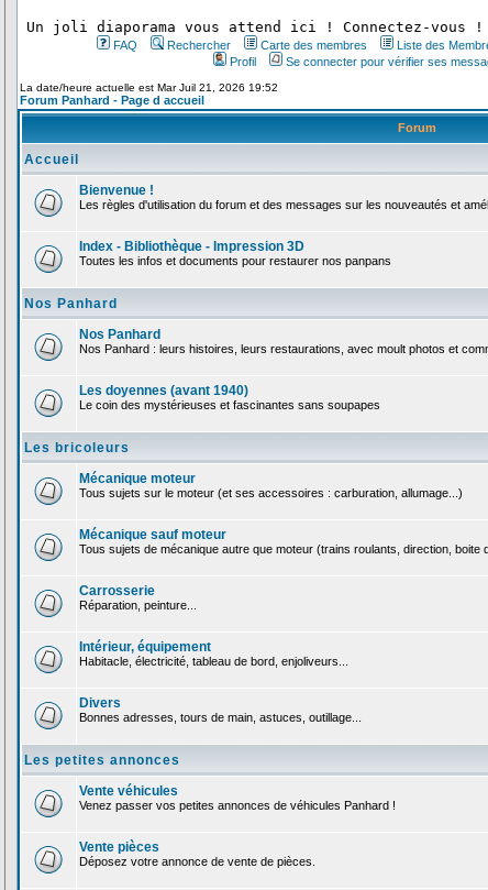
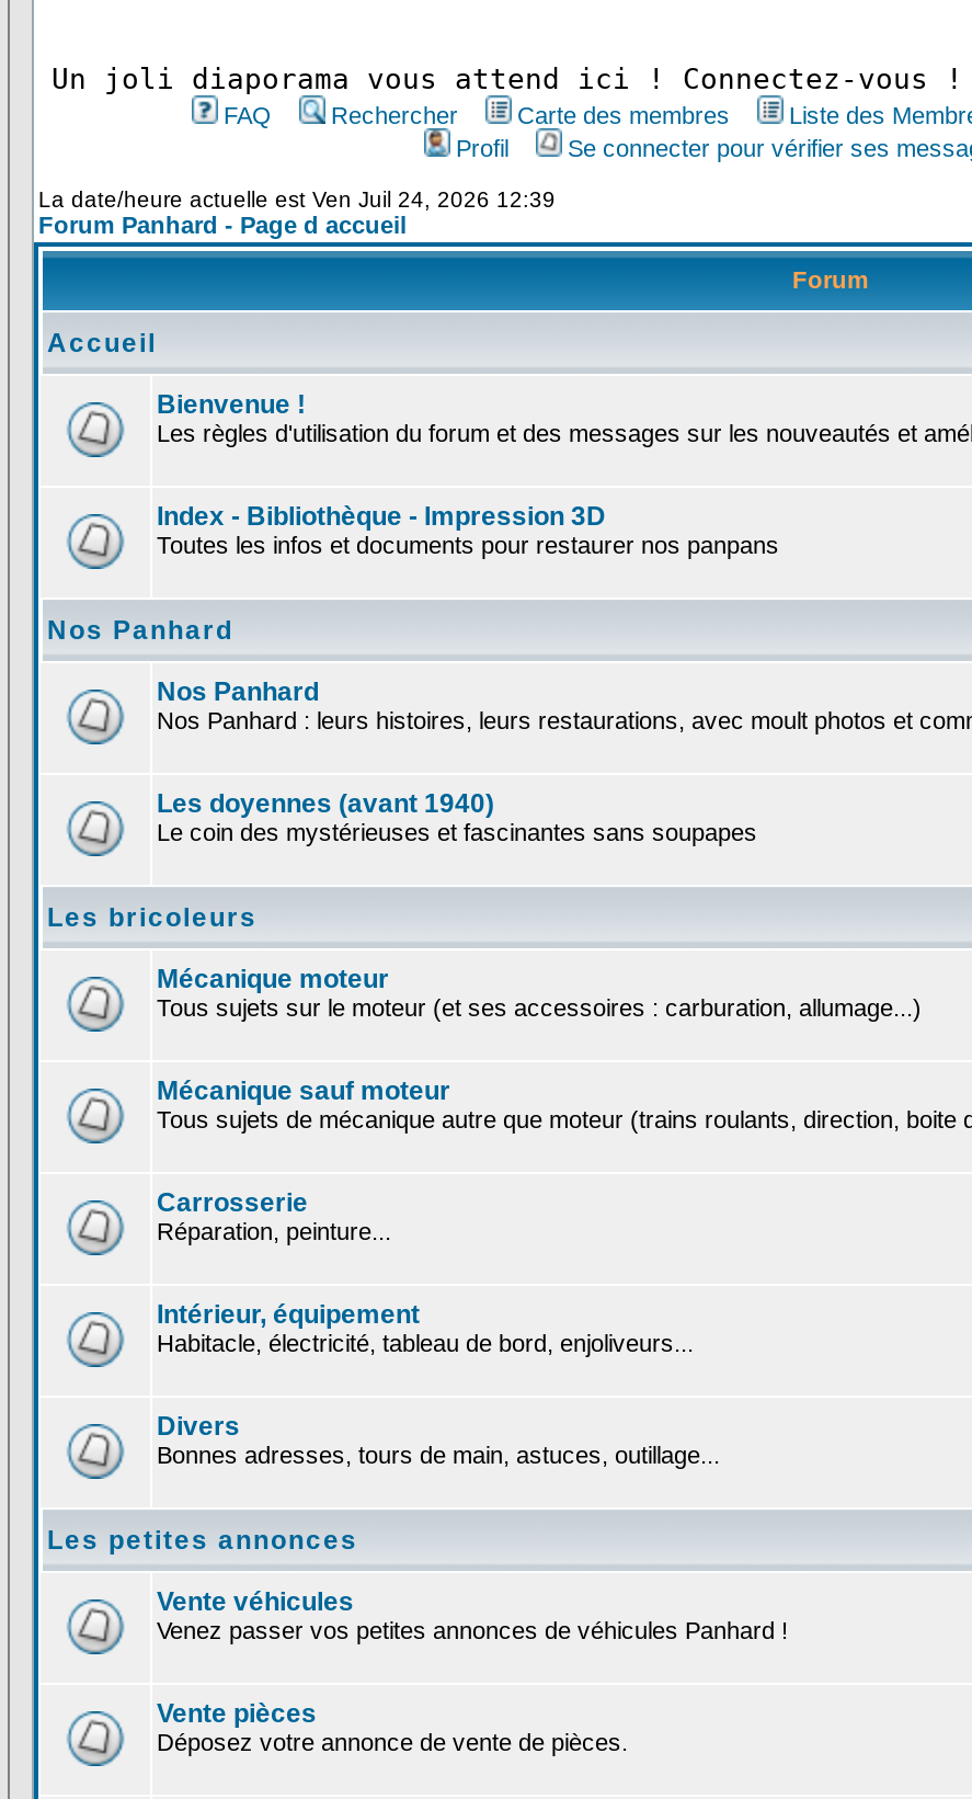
- La date/heure actuelle est Mar Juil 21, 2026 19:52
+ La date/heure actuelle est Ven Juil 24, 2026 12:39
